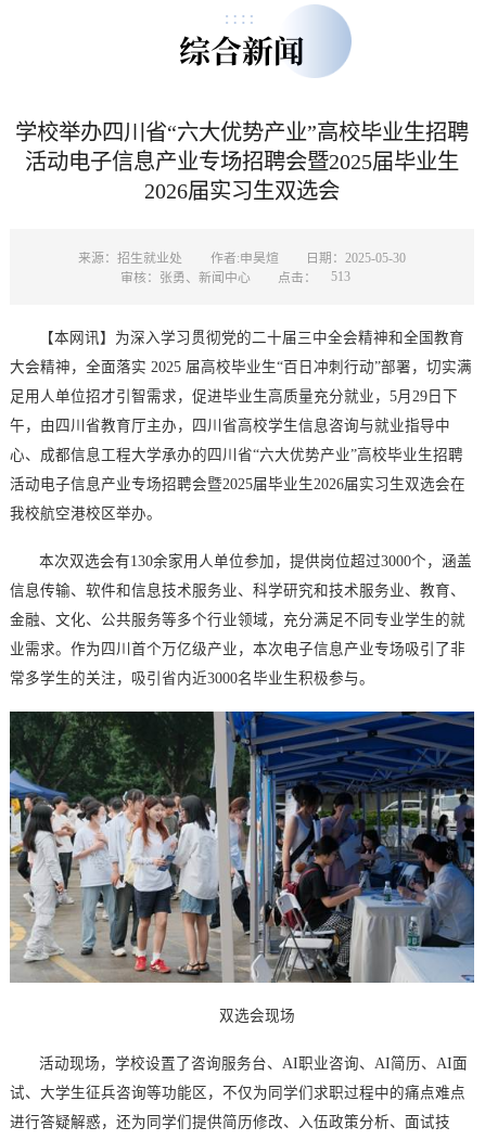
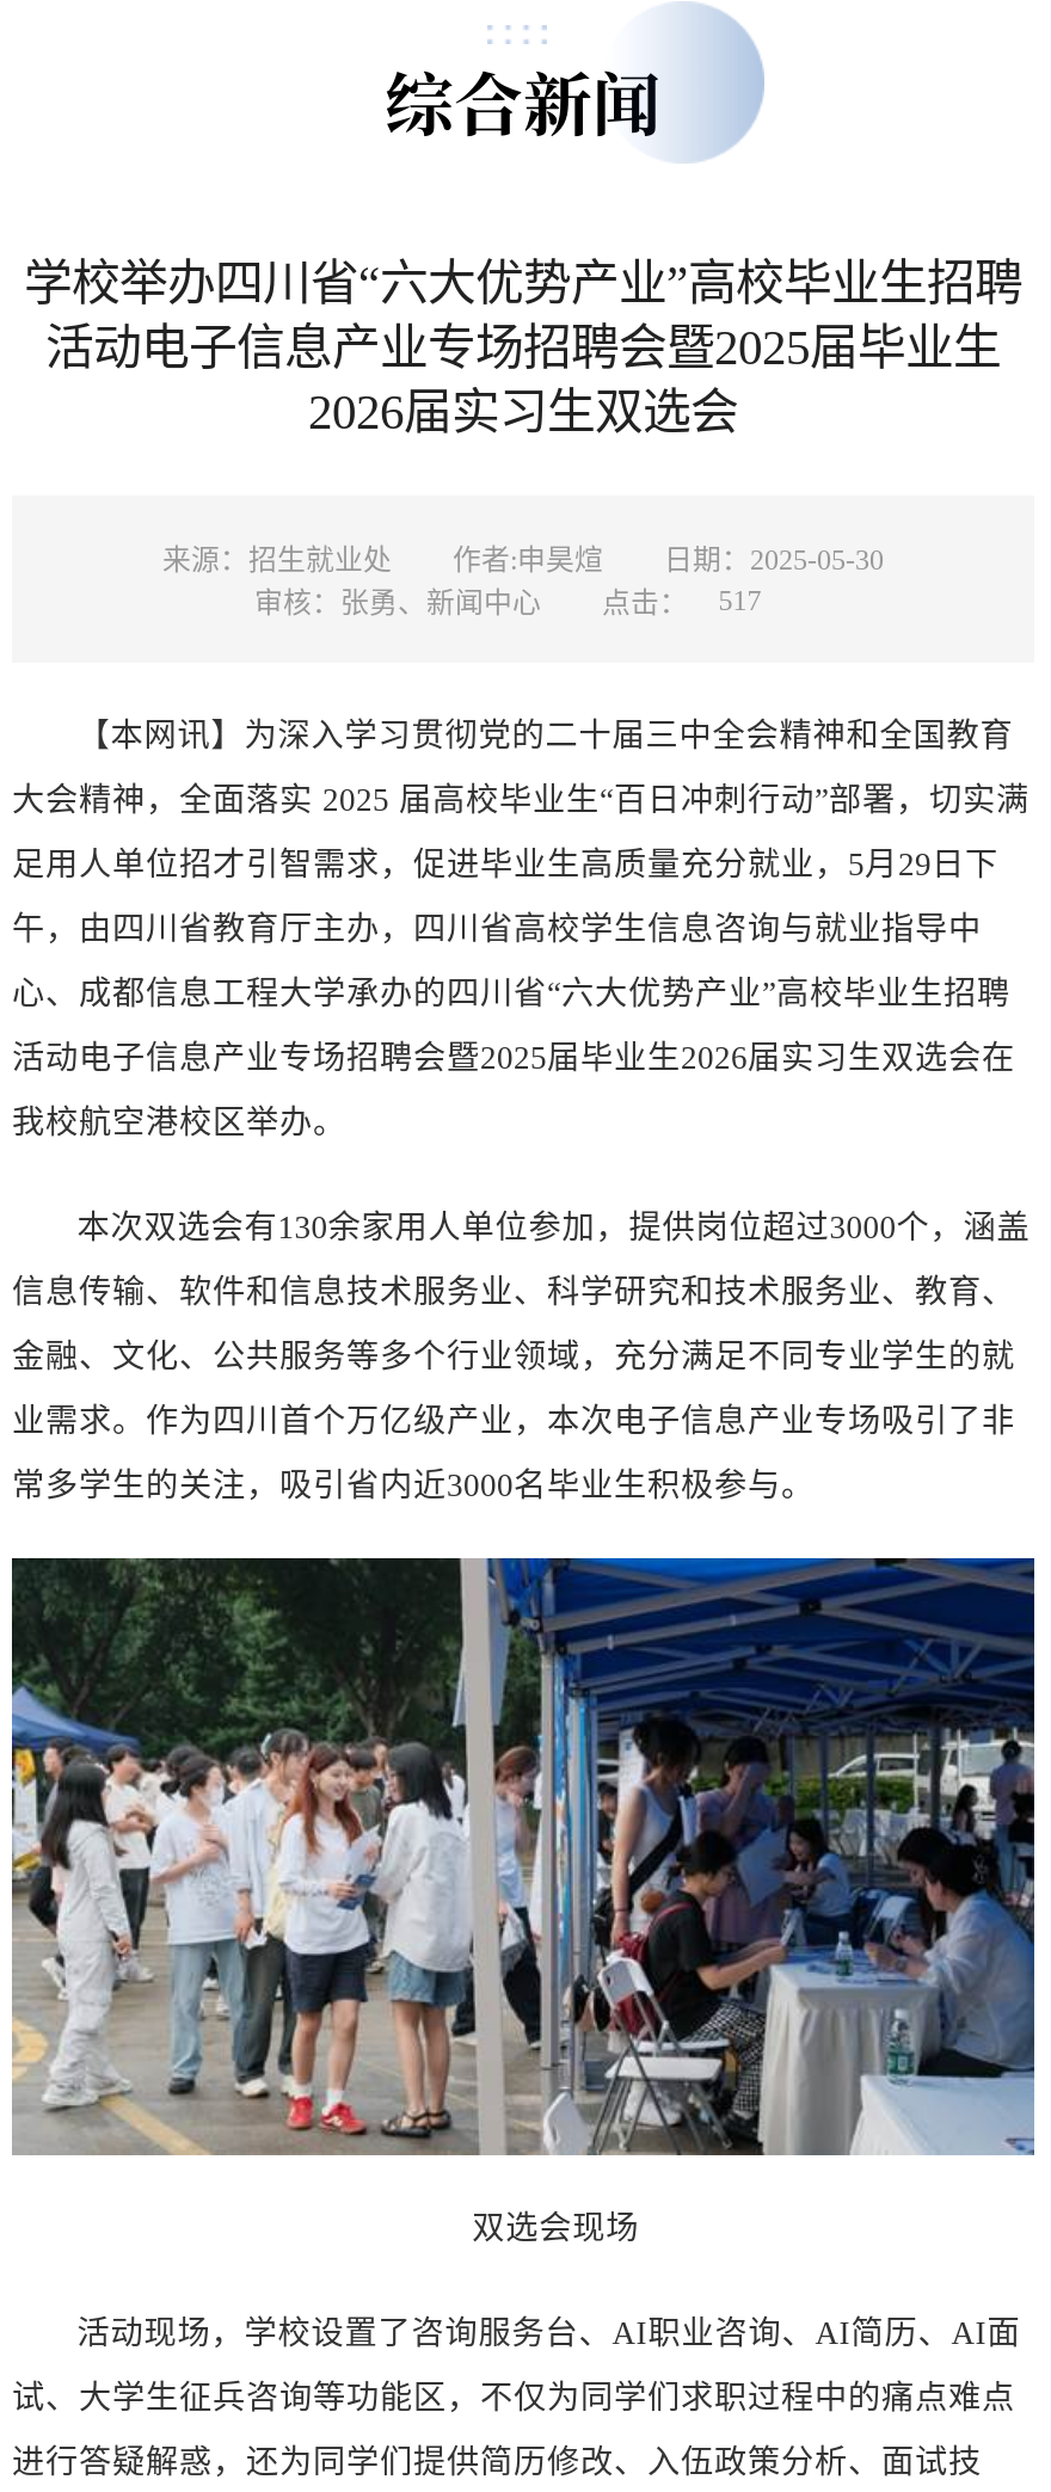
- 审核：张勇、新闻中心 点击： 513
+ 审核：张勇、新闻中心 点击： 517
